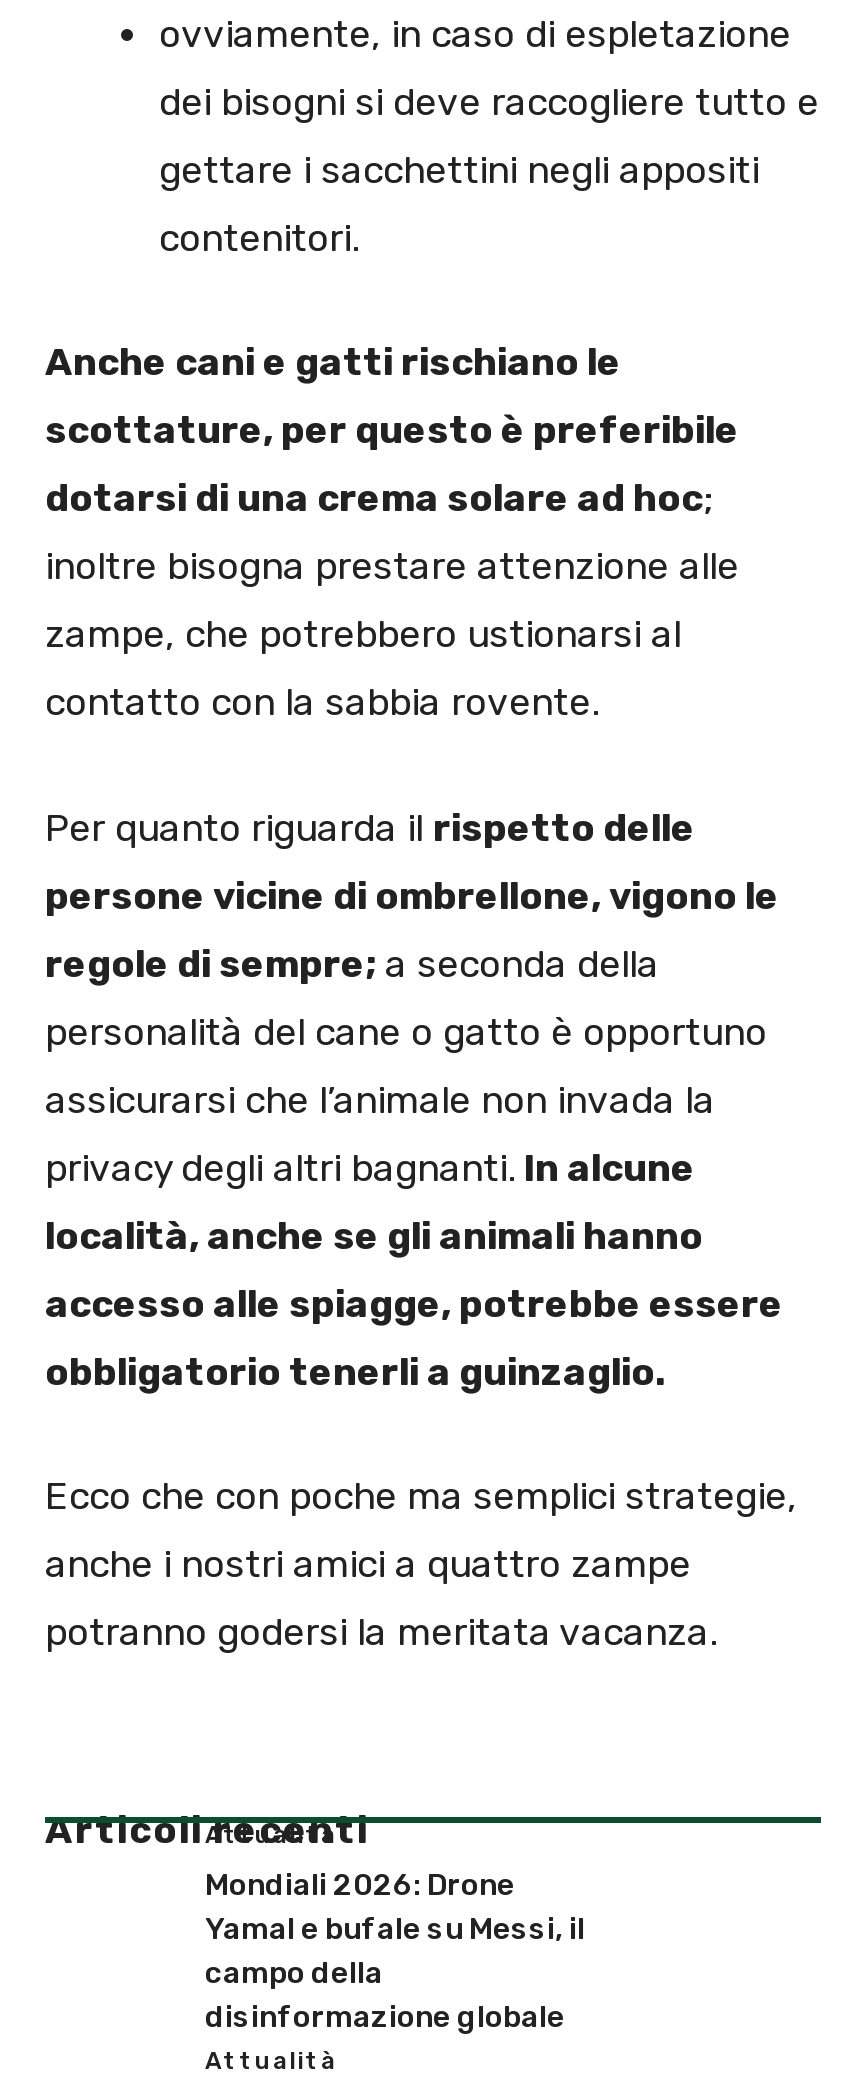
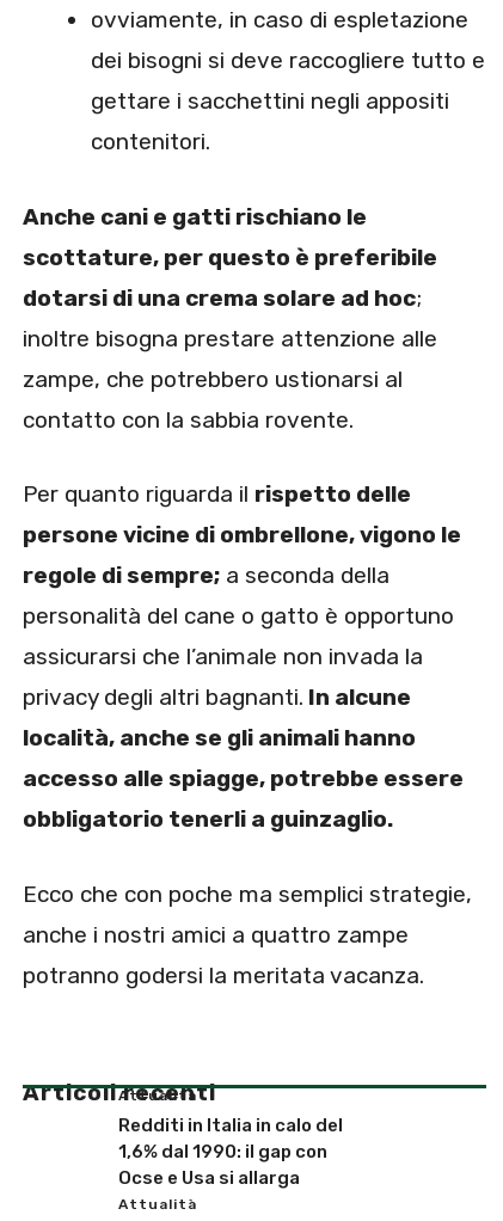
- Mondiali 2026: Drone
- Yamal e bufale su Messi, il
- campo della
- disinformazione globale
+ Redditi in Italia in calo del
+ 1,6% dal 1990: il gap con
+ Ocse e Usa si allarga
